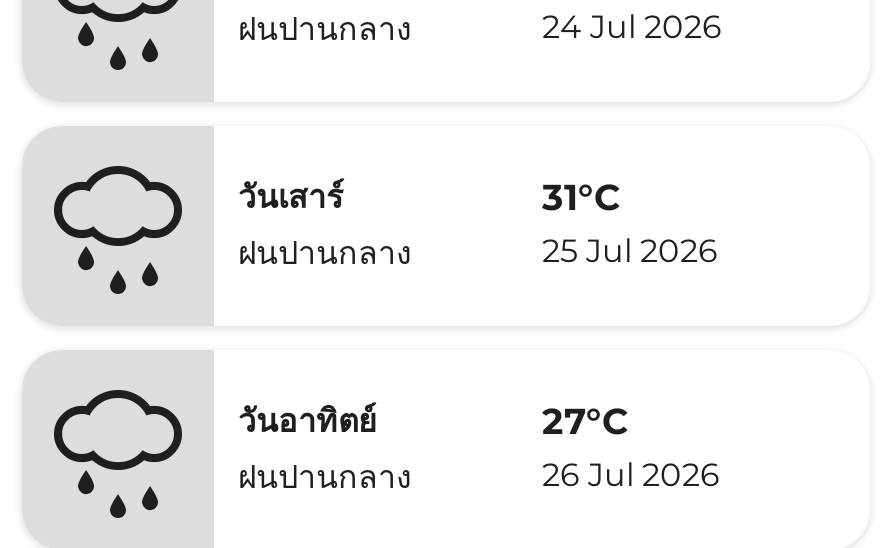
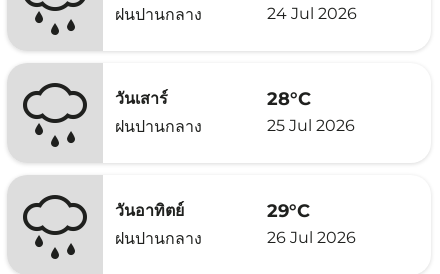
- 31°C
+ 28°C

- 27°C
+ 29°C
